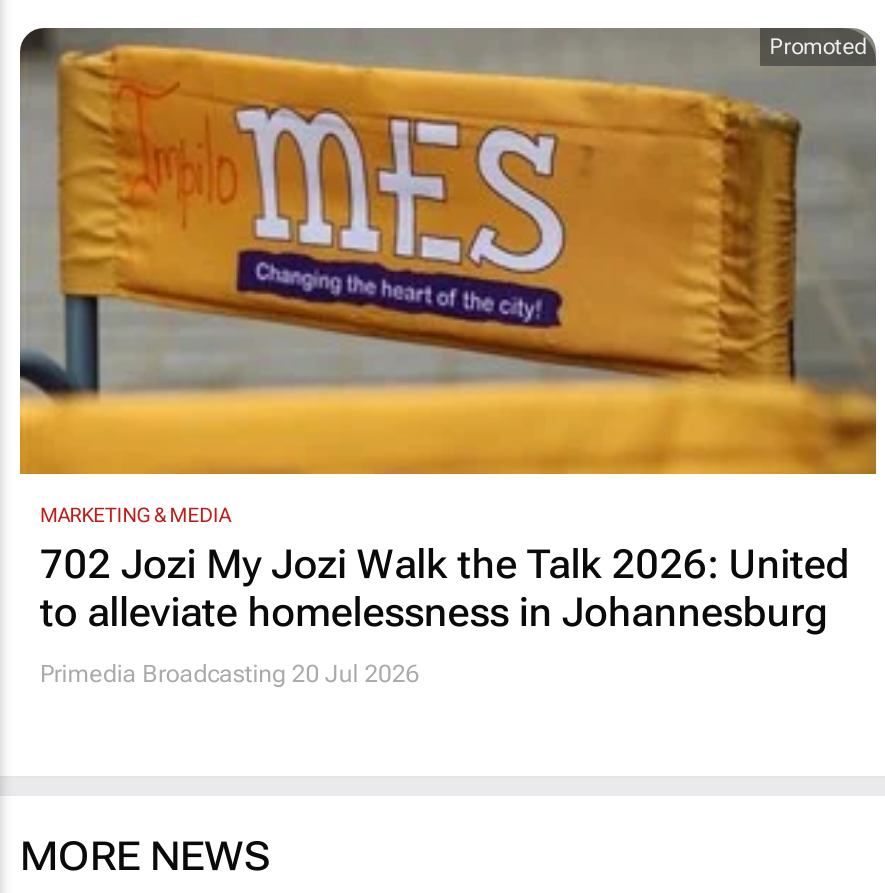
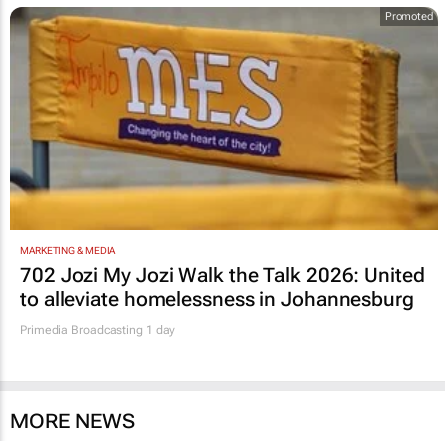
- Primedia Broadcasting 20 Jul 2026
+ Primedia Broadcasting 1 day
